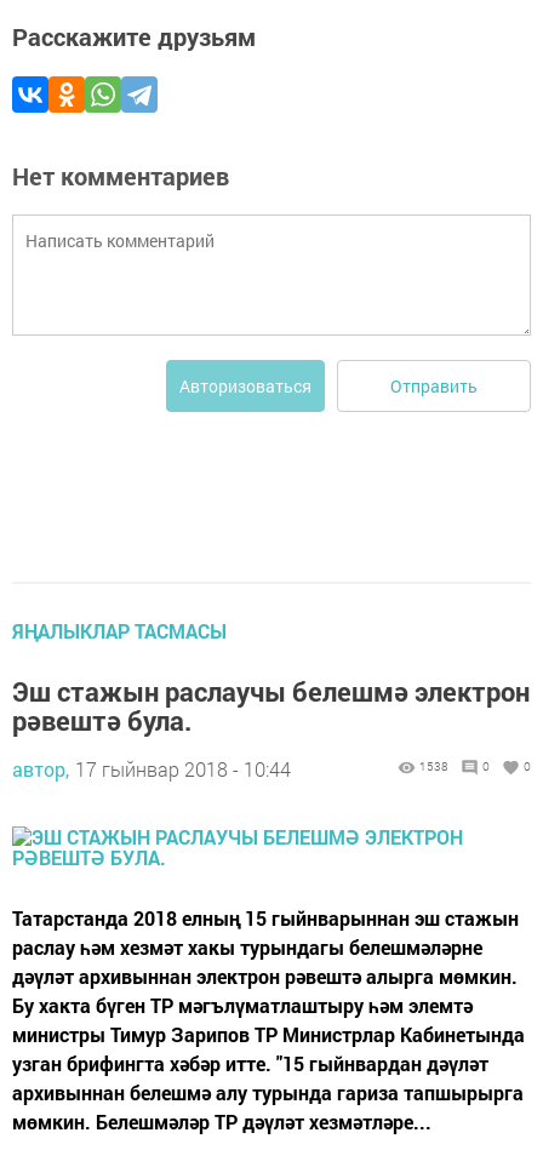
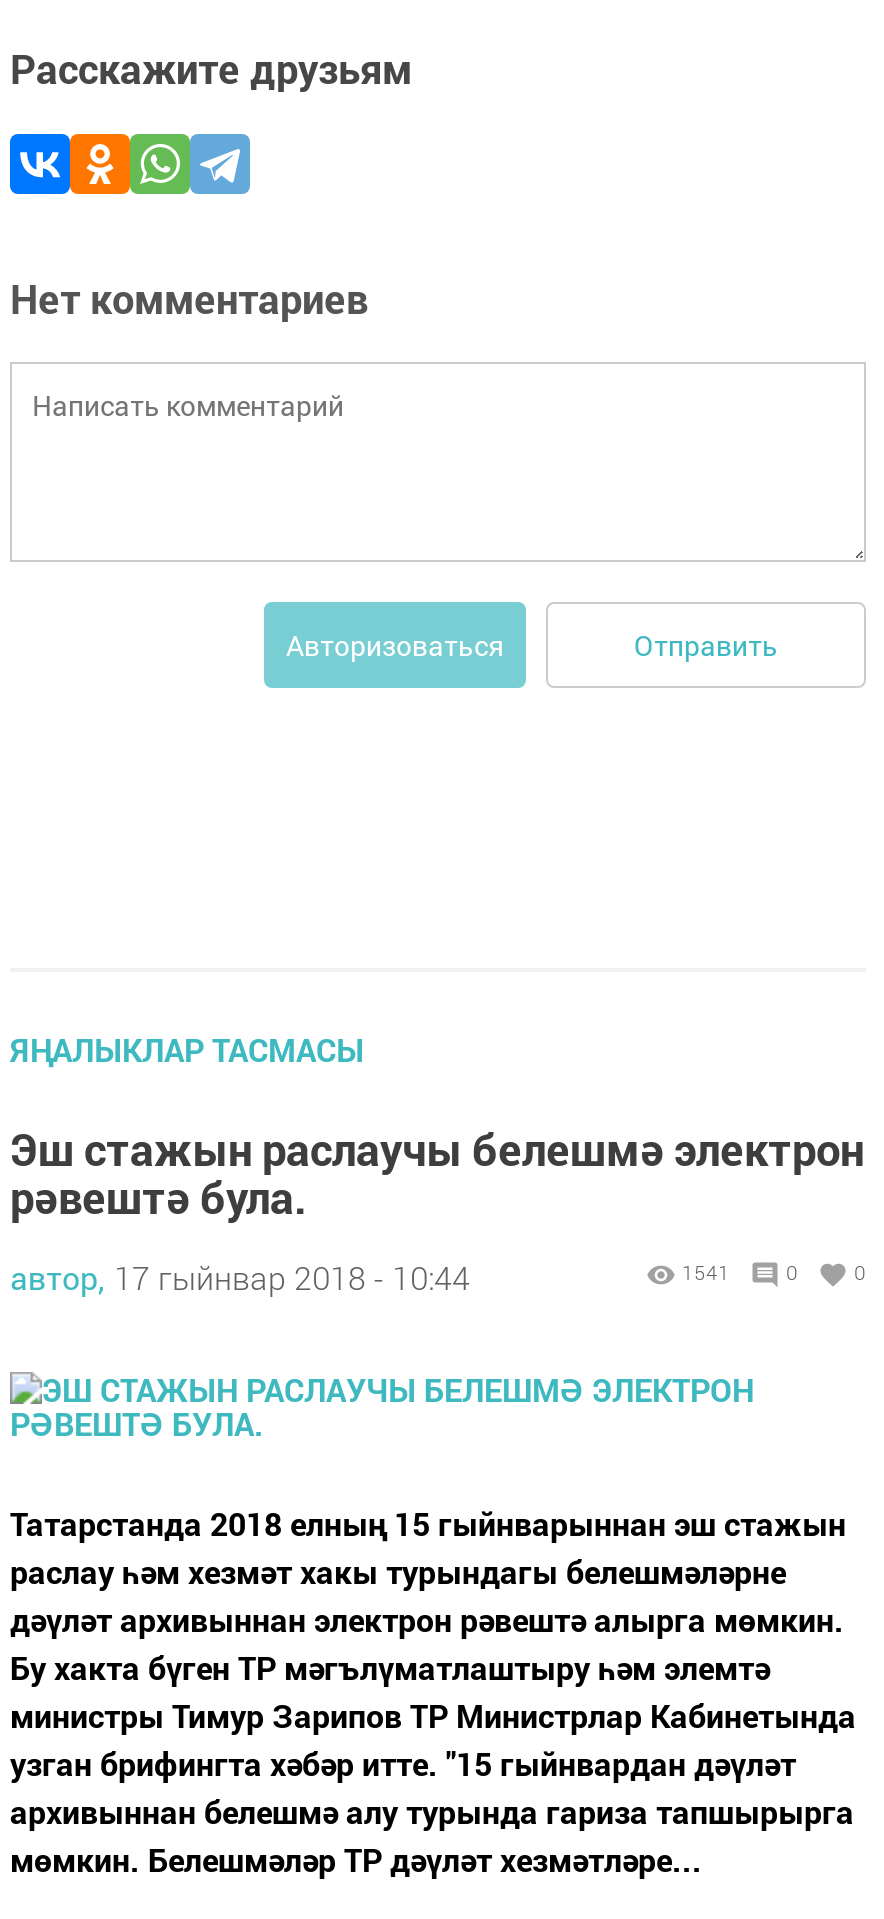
- 1538
+ 1541
